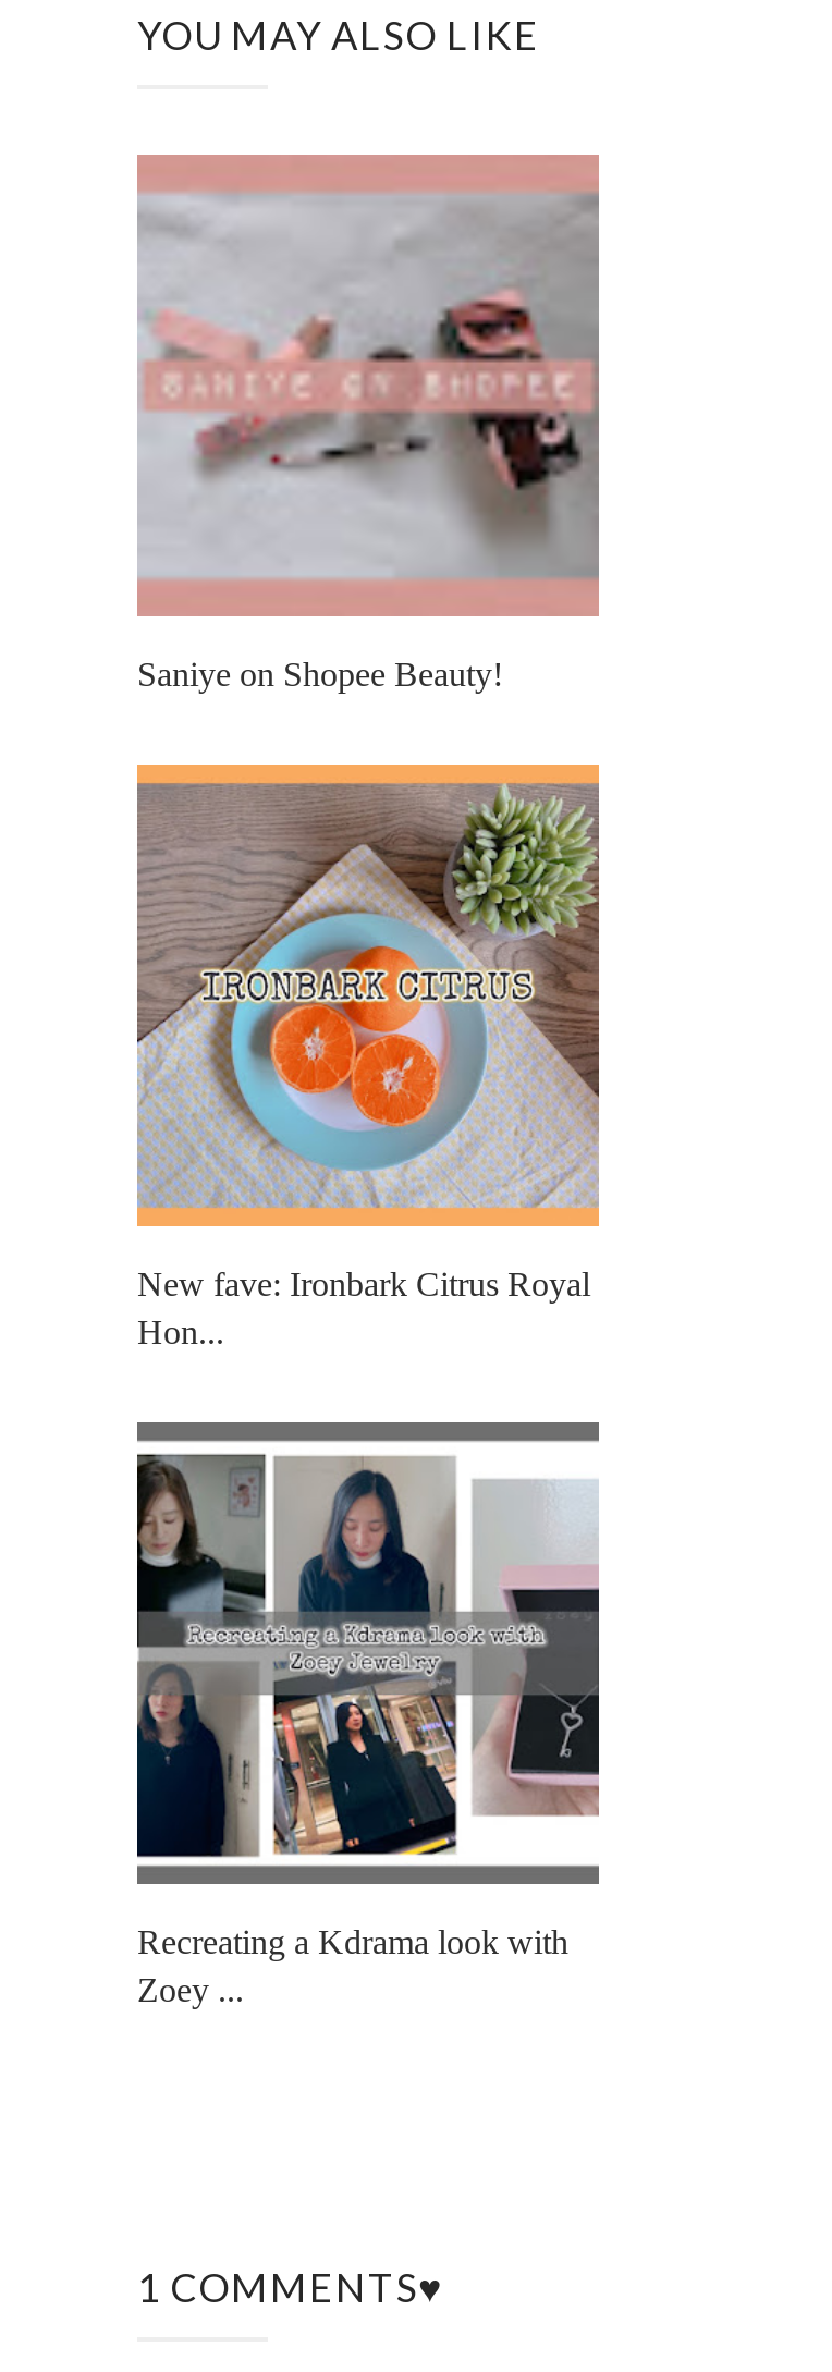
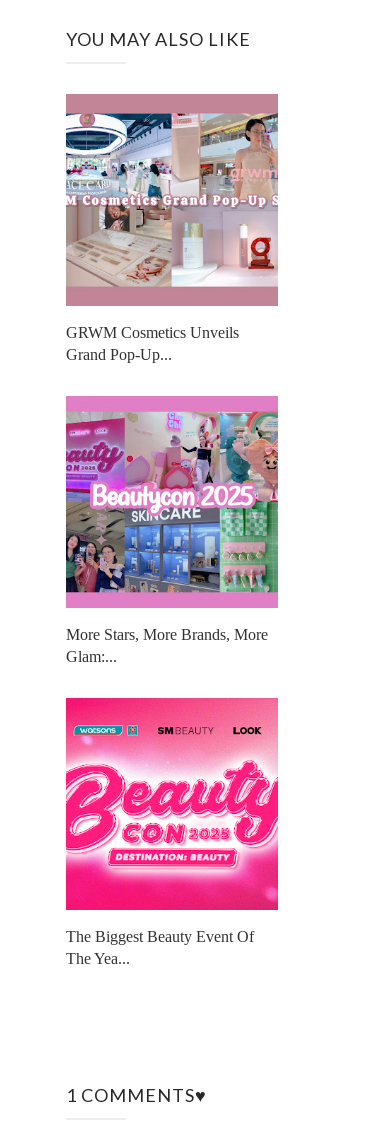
- [image]
- Saniye on Shopee Beauty!
+ [image]
+ GRWM Cosmetics Unveils
+ Grand Pop-Up...

- [image]
- New fave: Ironbark Citrus Royal
- Hon...
+ [image]
+ More Stars, More Brands, More
+ Glam:...

- [image]
- Recreating a Kdrama look with
- Zoey ...
+ [image]
+ The Biggest Beauty Event Of
+ The Yea...
